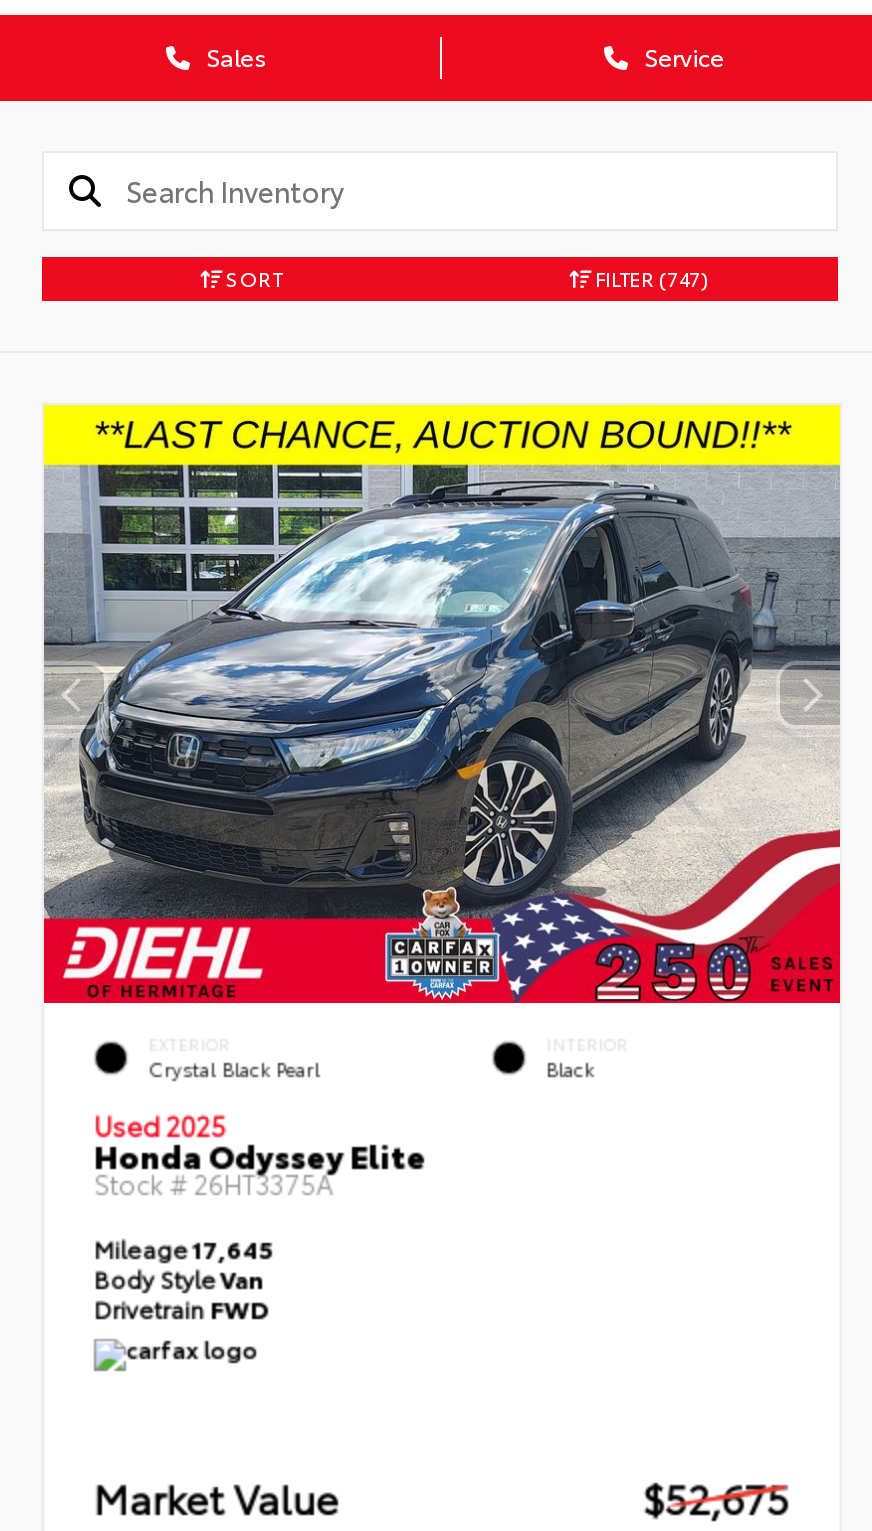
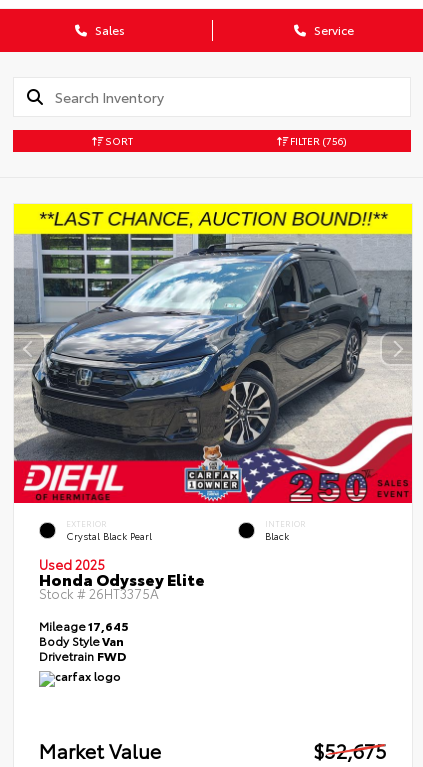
- FILTER (747)
+ FILTER (756)
